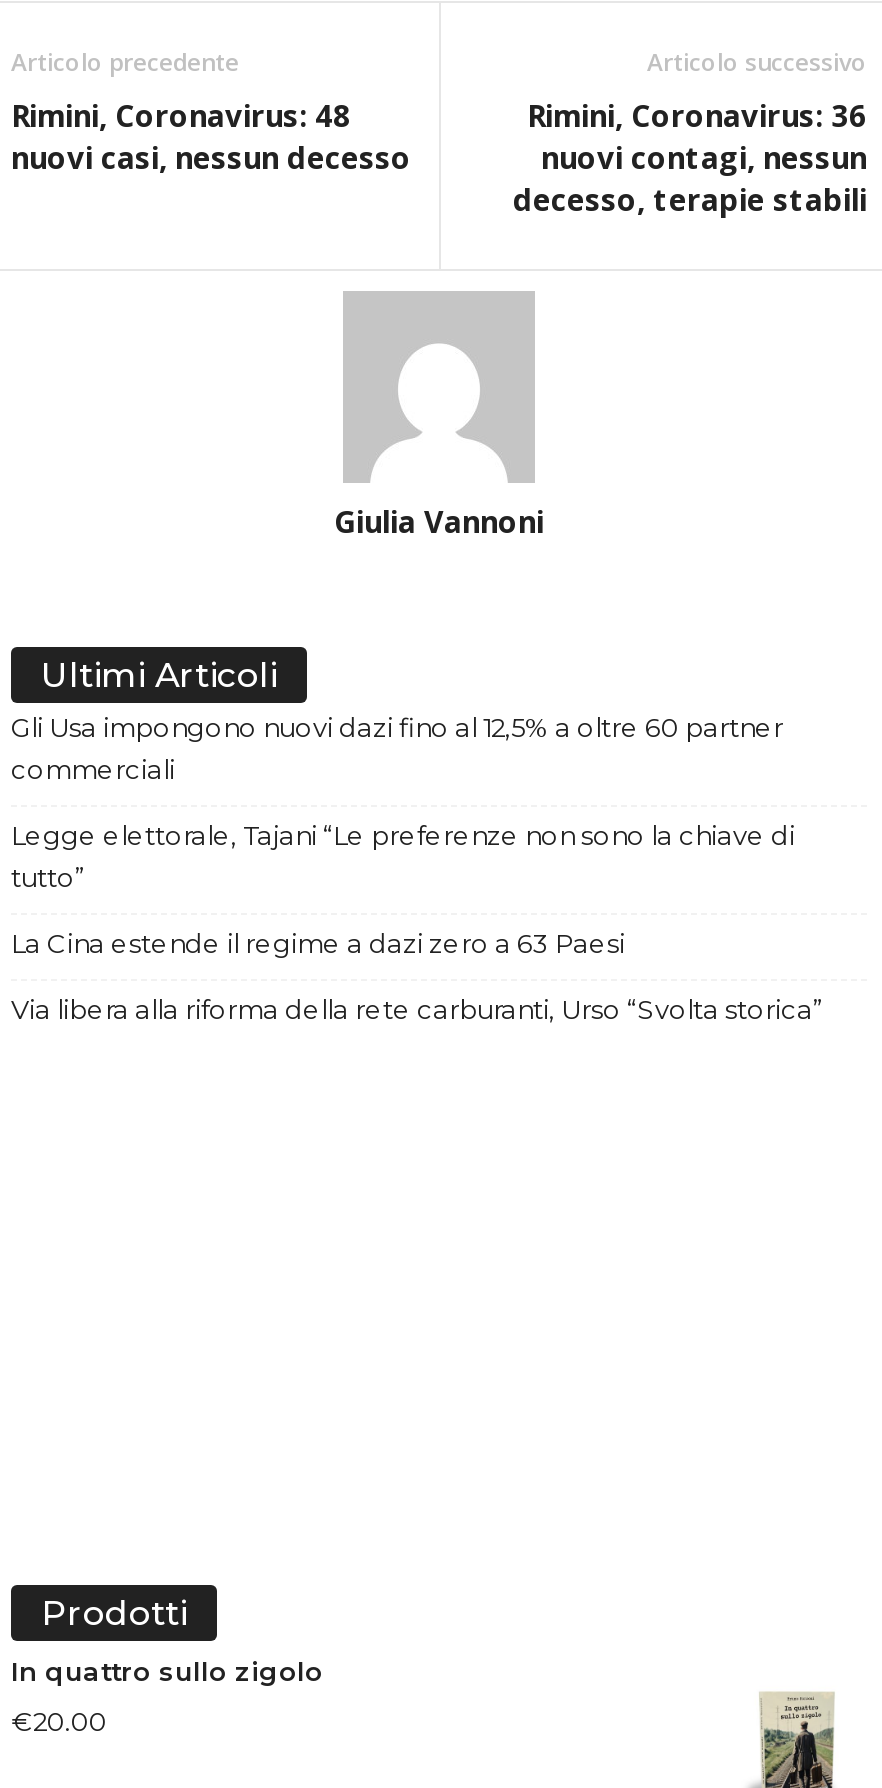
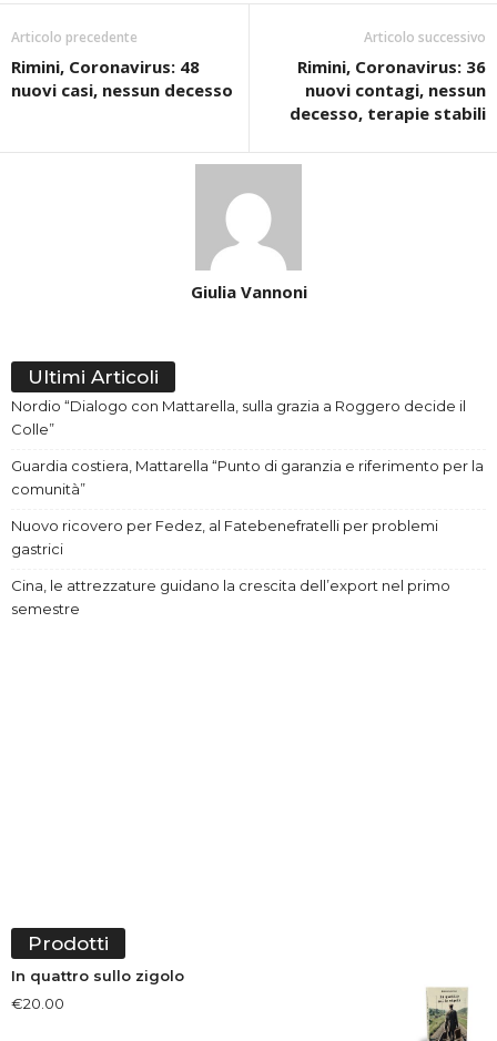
- Gli Usa impongono nuovi dazi fino al 12,5% a oltre 60 partner
- commerciali
+ Nordio “Dialogo con Mattarella, sulla grazia a Roggero decide il
+ Colle”

- Legge elettorale, Tajani “Le preferenze non sono la chiave di
- tutto”
+ Guardia costiera, Mattarella “Punto di garanzia e riferimento per la
+ comunità”

- La Cina estende il regime a dazi zero a 63 Paesi
+ Nuovo ricovero per Fedez, al Fatebenefratelli per problemi
+ gastrici

- Via libera alla riforma della rete carburanti, Urso “Svolta storica”
+ Cina, le attrezzature guidano la crescita dell’export nel primo
+ semestre
